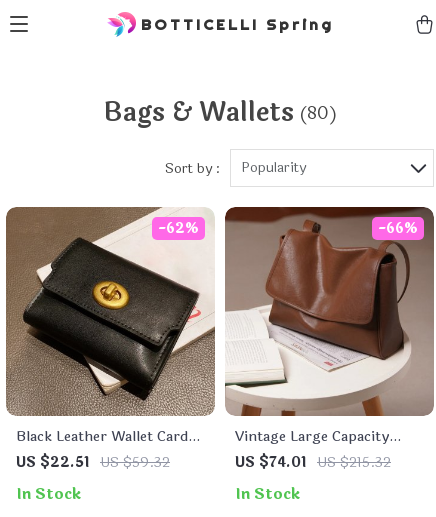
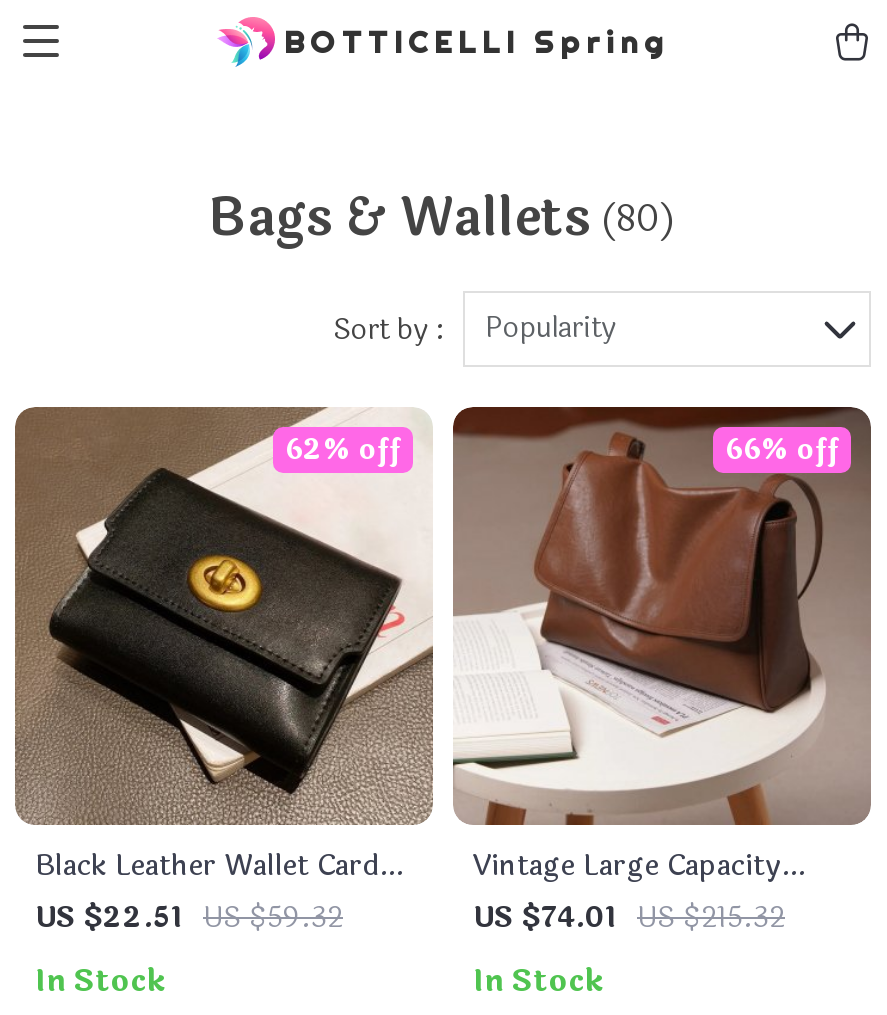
- -62%
+ 62% off

- -66%
+ 66% off
